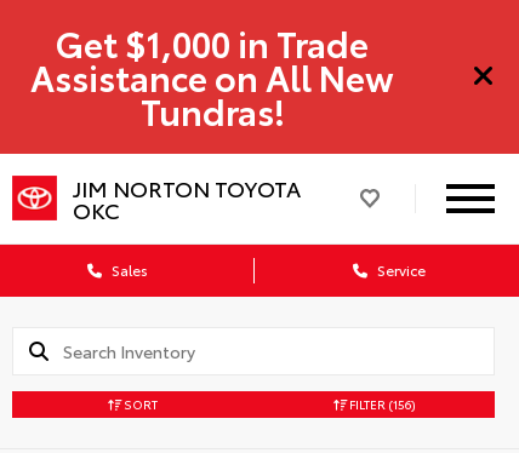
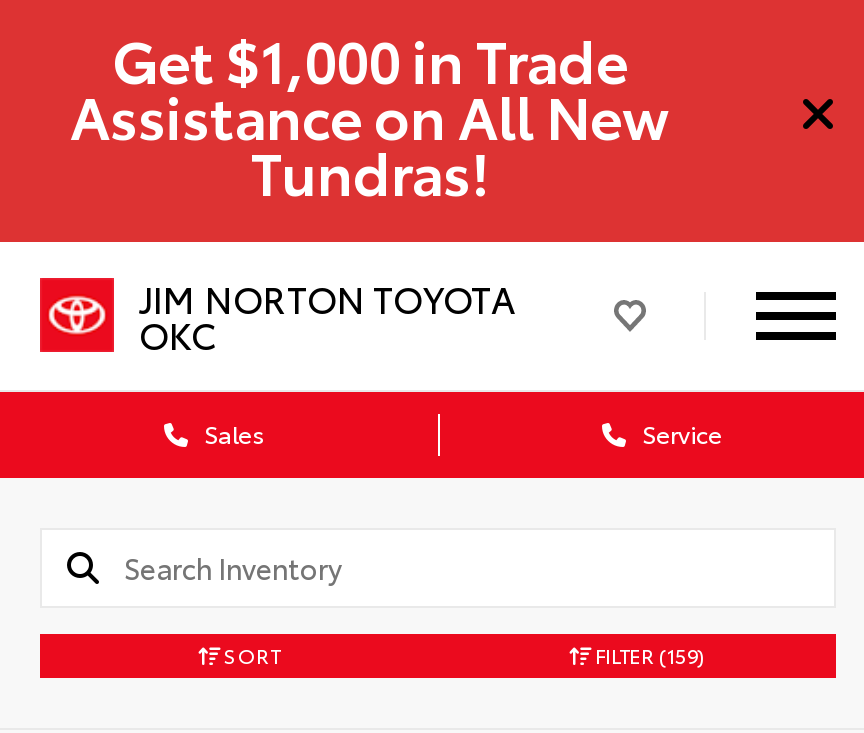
- FILTER (156)
+ FILTER (159)
